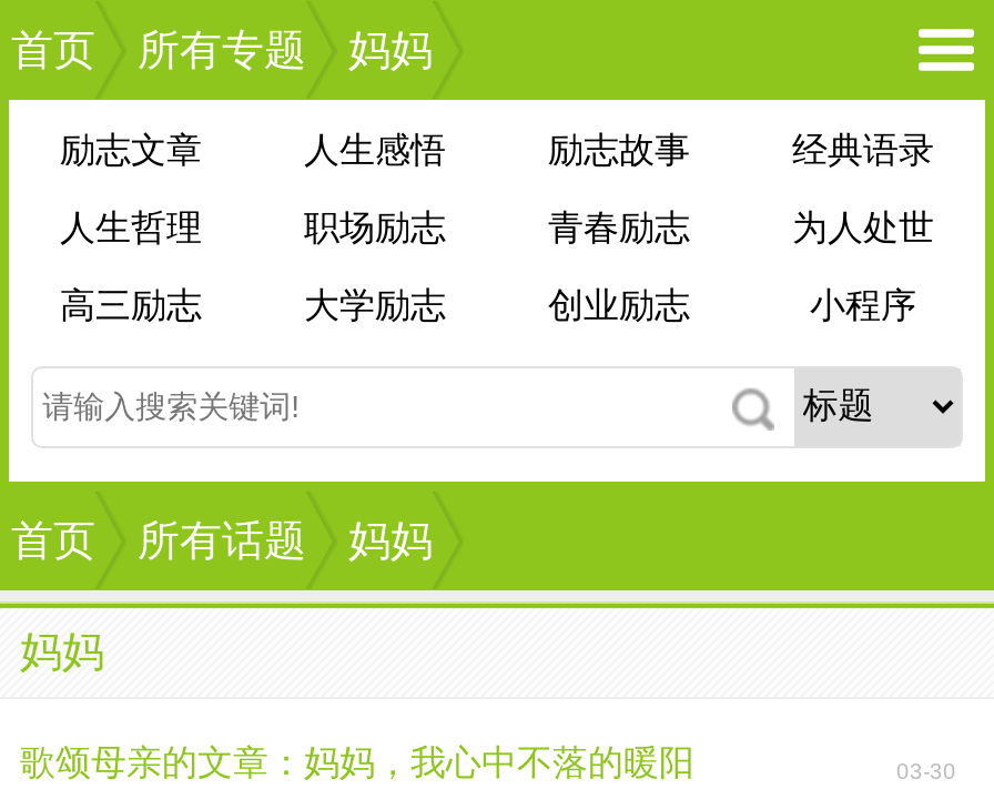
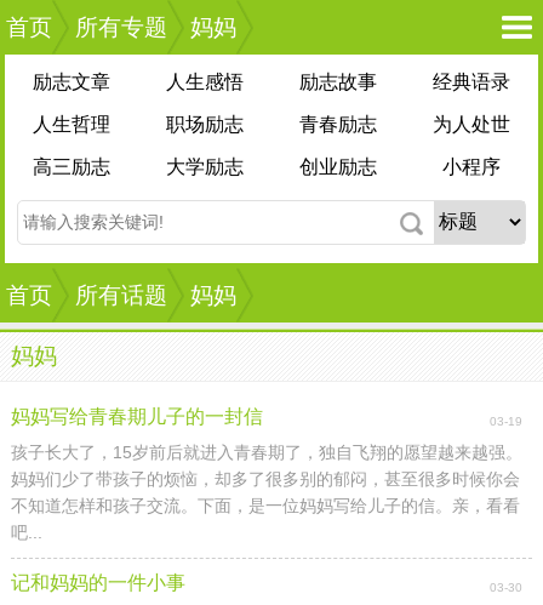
- 歌颂母亲的文章：妈妈，我心中不落的暖阳
+ 妈妈写给青春期儿子的一封信
+ 03-19
+ 孩子长大了，15岁前后就进入青春期了，独自飞翔的愿望越来越强。
+ 妈妈们少了带孩子的烦恼，却多了很多别的郁闷，甚至很多时候你会
+ 不知道怎样和孩子交流。下面，是一位妈妈写给儿子的信。亲，看看
+ 吧...
+ 记和妈妈的一件小事
